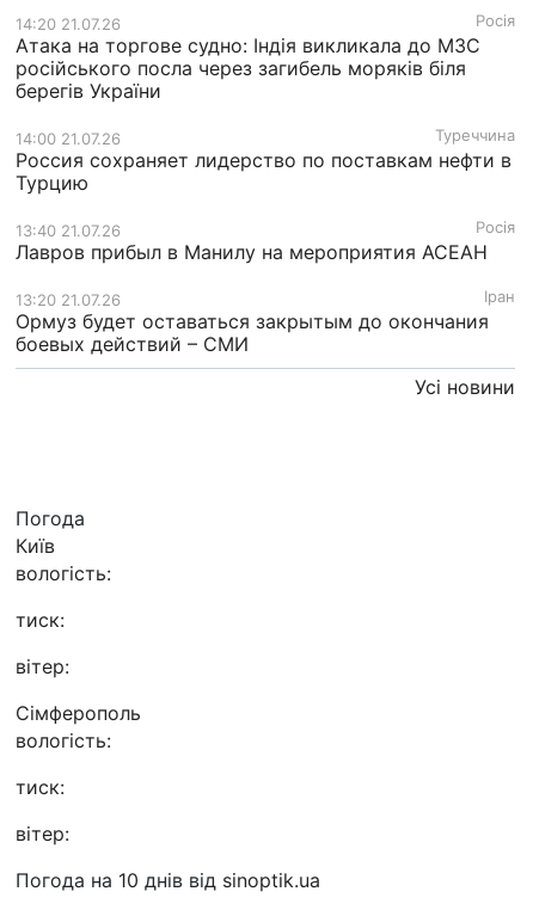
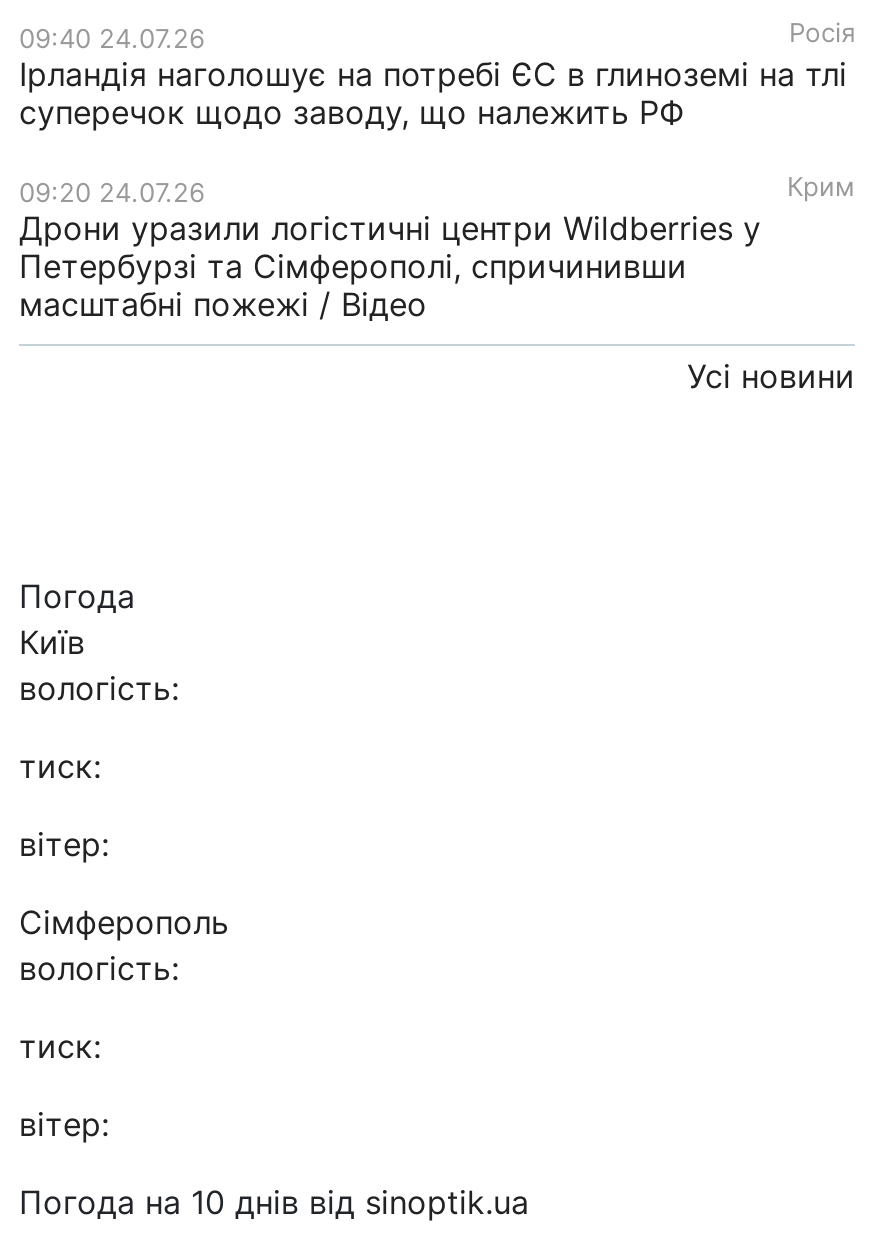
- 14:20 21.07.26
+ 09:40 24.07.26

- Атака на торгове судно: Індія викликала до МЗС
- російського посла через загибель моряків біля
- берегів України
- 14:00 21.07.26
- Туреччина
- Россия сохраняет лидерство по поставкам нефти в
- Турцию
- 13:40 21.07.26
- Росія
- Лавров прибыл в Манилу на мероприятия АСЕАН
- 13:20 21.07.26
- Іран
- Ормуз будет оставаться закрытым до окончания
- боевых действий – СМИ
+ Ірландія наголошує на потребі ЄС в глиноземі на тлі
+ суперечок щодо заводу, що належить РФ
+ 09:20 24.07.26
+ Крим
+ Дрони уразили логістичні центри Wildberries у
+ Петербурзі та Сімферополі, спричинивши
+ масштабні пожежі / Відео
